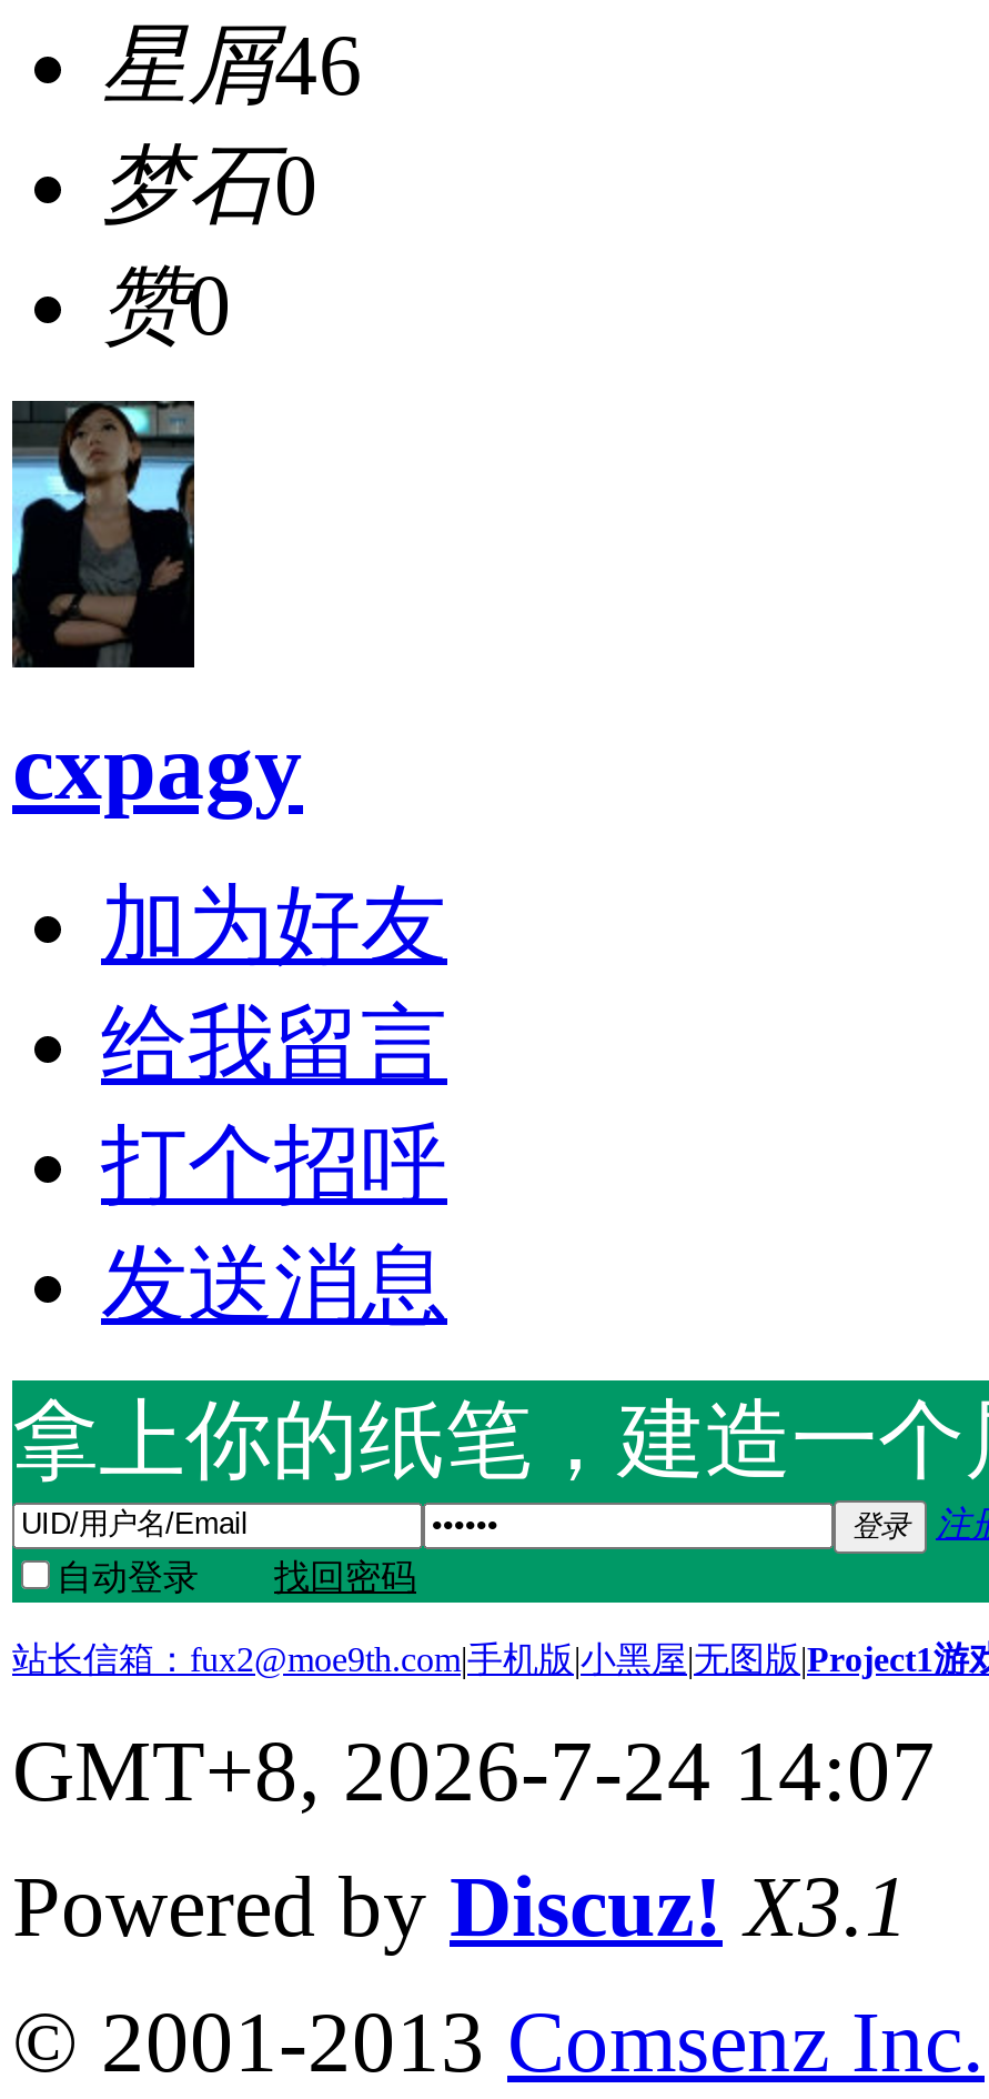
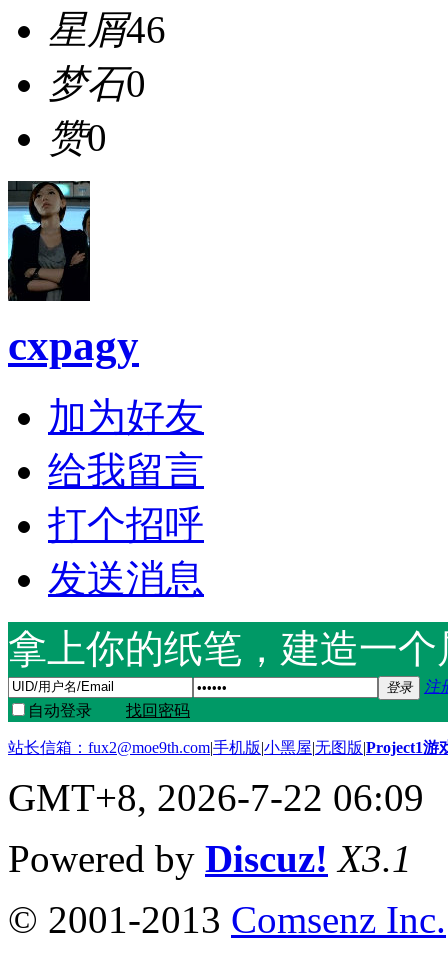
- GMT+8, 2026-7-24 14:07
+ GMT+8, 2026-7-22 06:09
